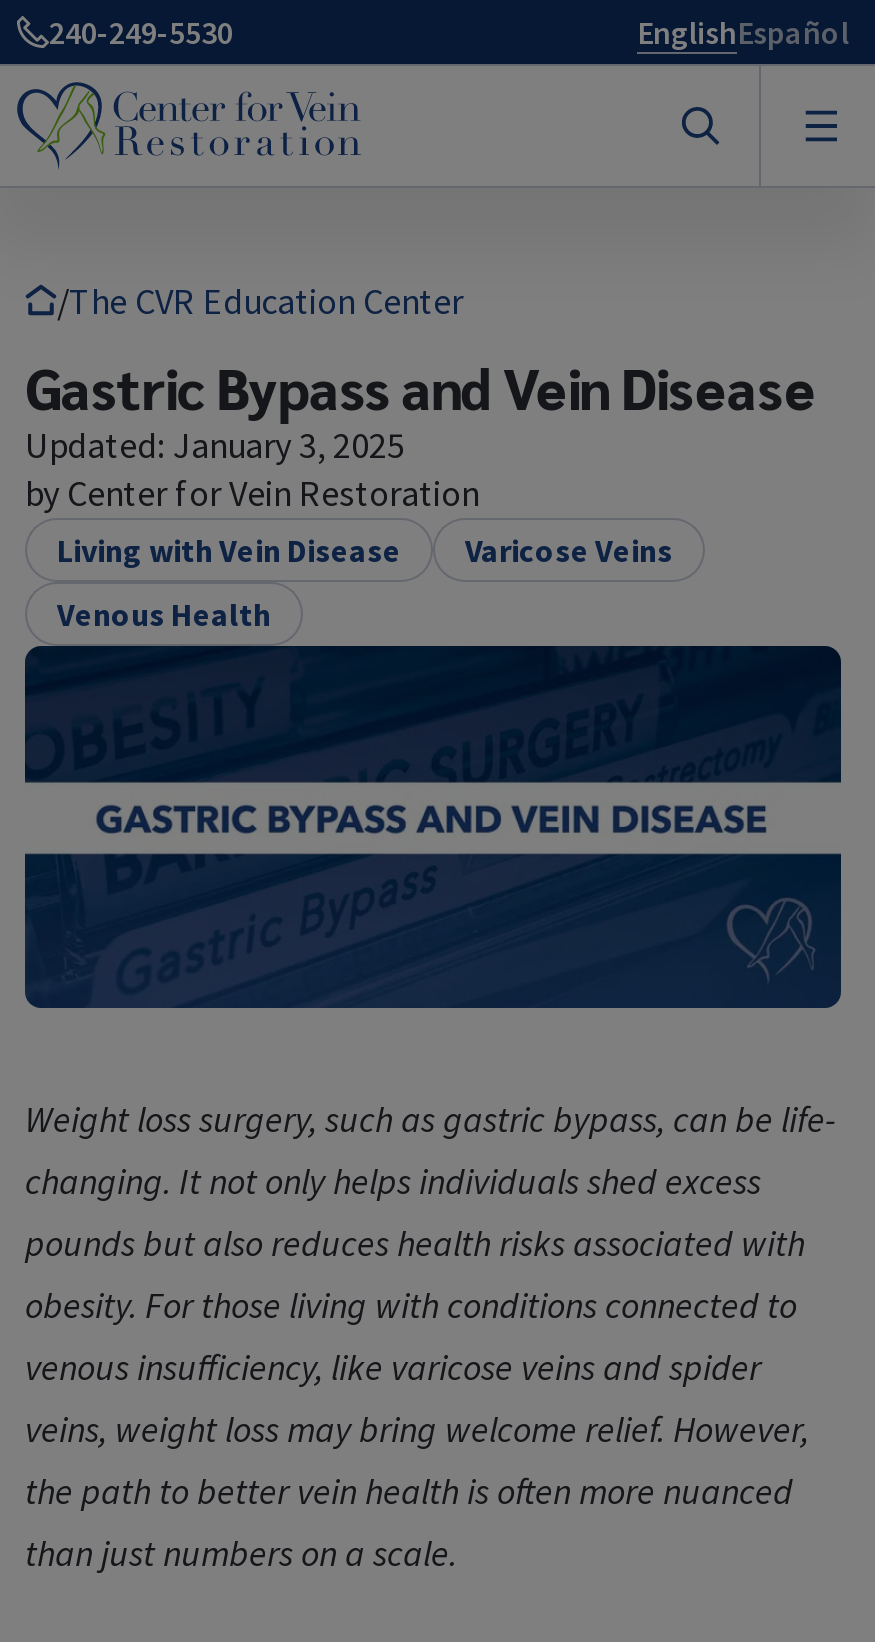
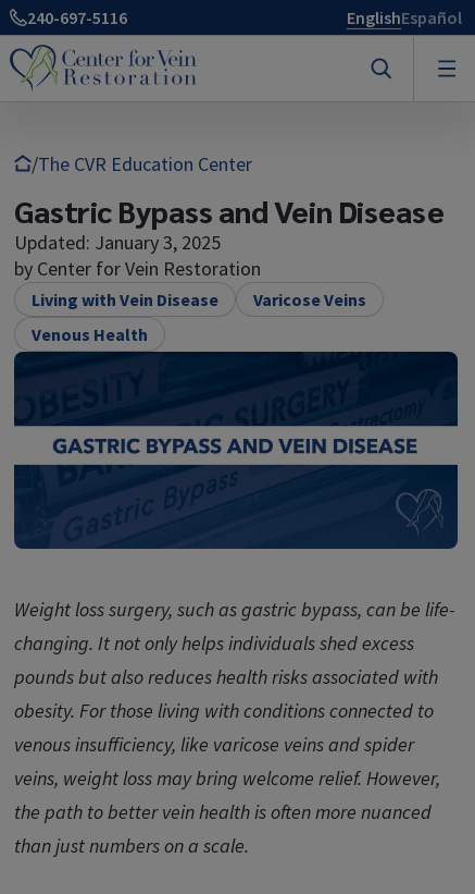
- 240-249-5530
+ 240-697-5116
